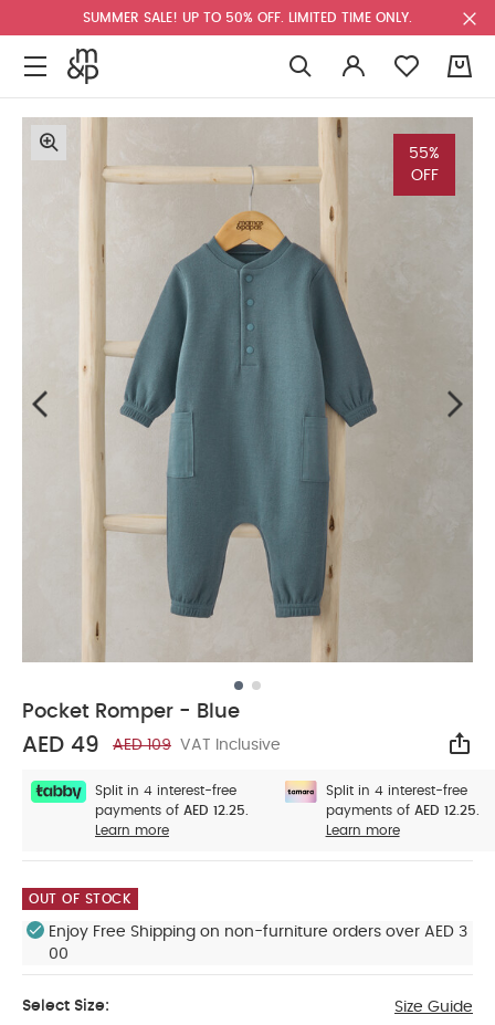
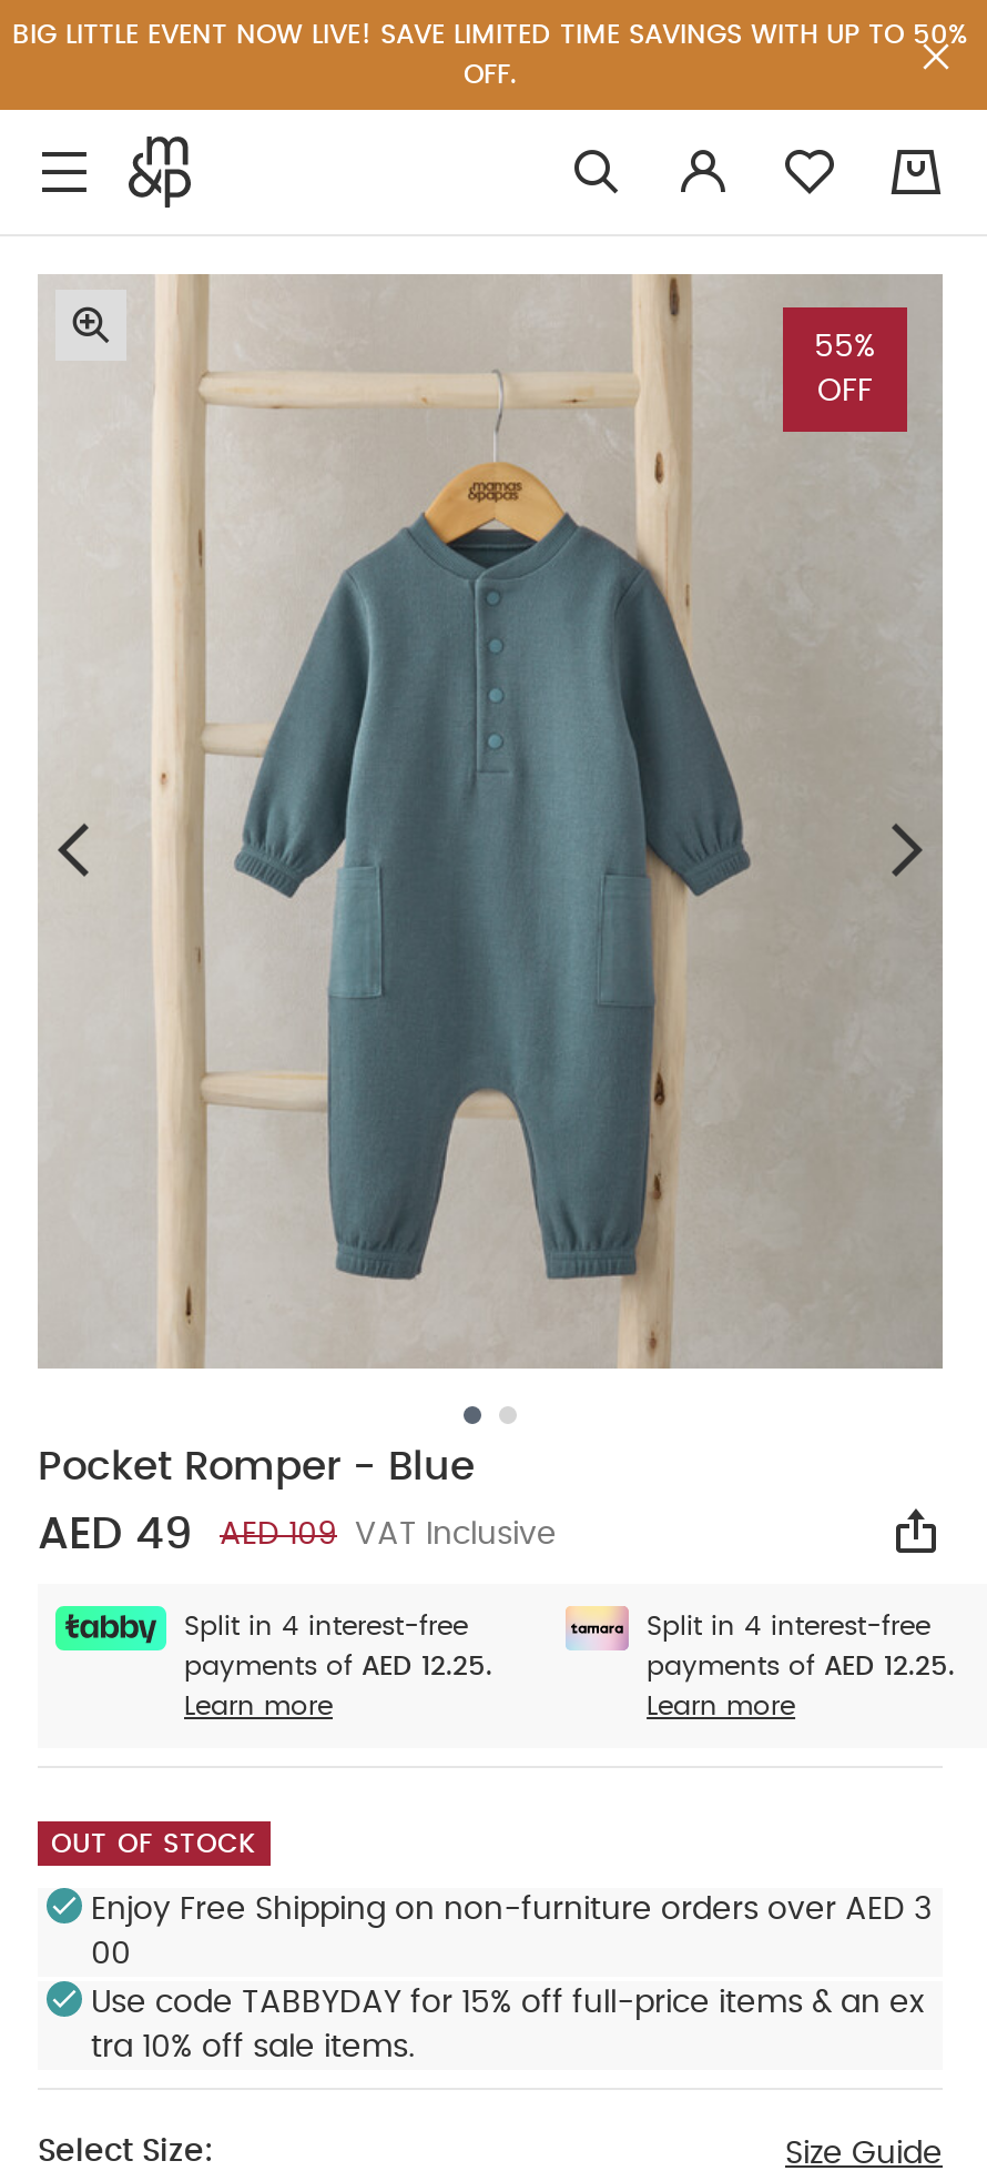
- SUMMER SALE! UP TO 50% OFF. LIMITED TIME ONLY.
+ BIG LITTLE EVENT NOW LIVE! SAVE LIMITED TIME SAVINGS WITH UP TO 50%
+ OFF.

+ Use code TABBYDAY for 15% off full-price items & an ex
+ tra 10% off sale items.
